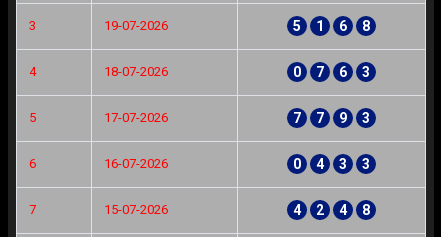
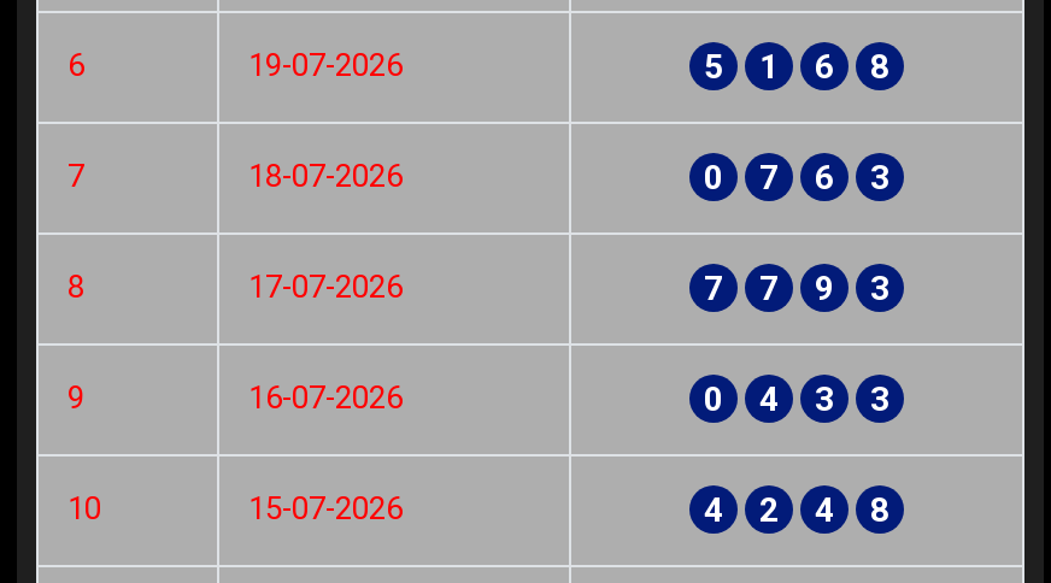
- 3
+ 6

- 4
+ 7

- 5
+ 8

- 6
+ 9

- 7
+ 10
